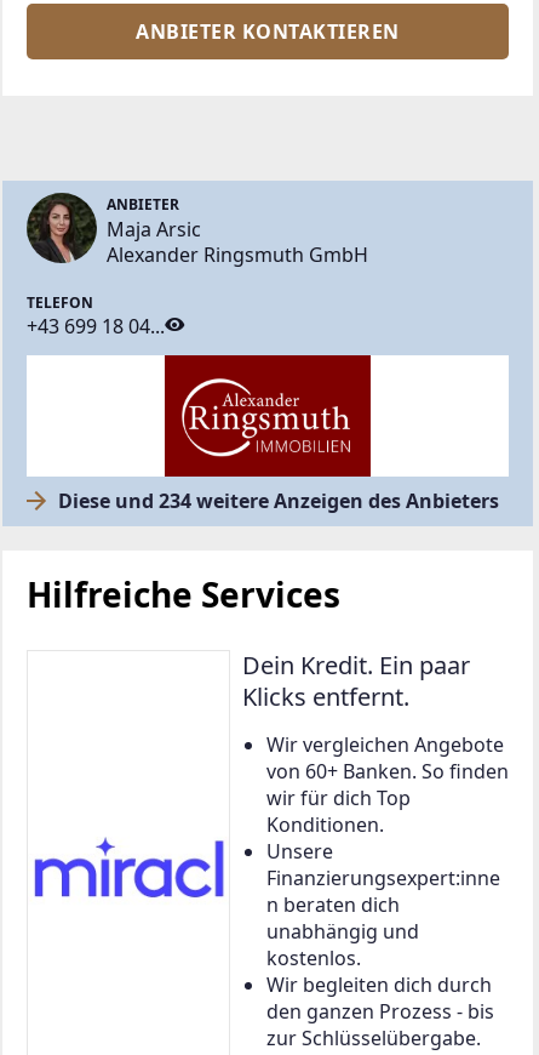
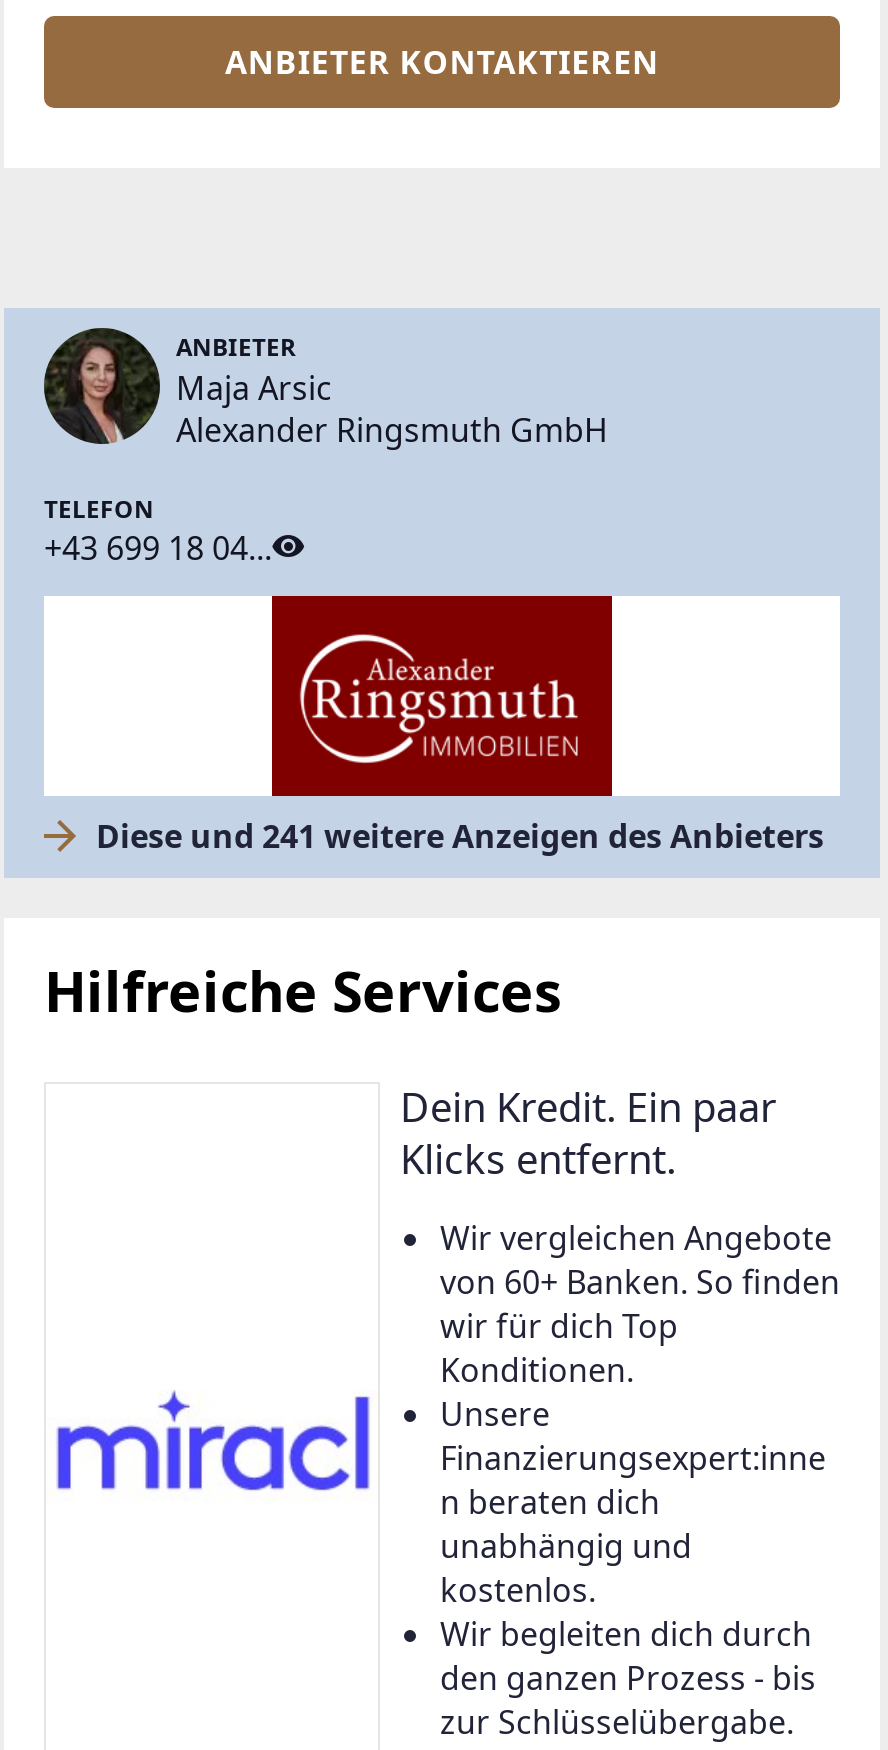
- Diese und 234 weitere Anzeigen des Anbieters
+ Diese und 241 weitere Anzeigen des Anbieters
